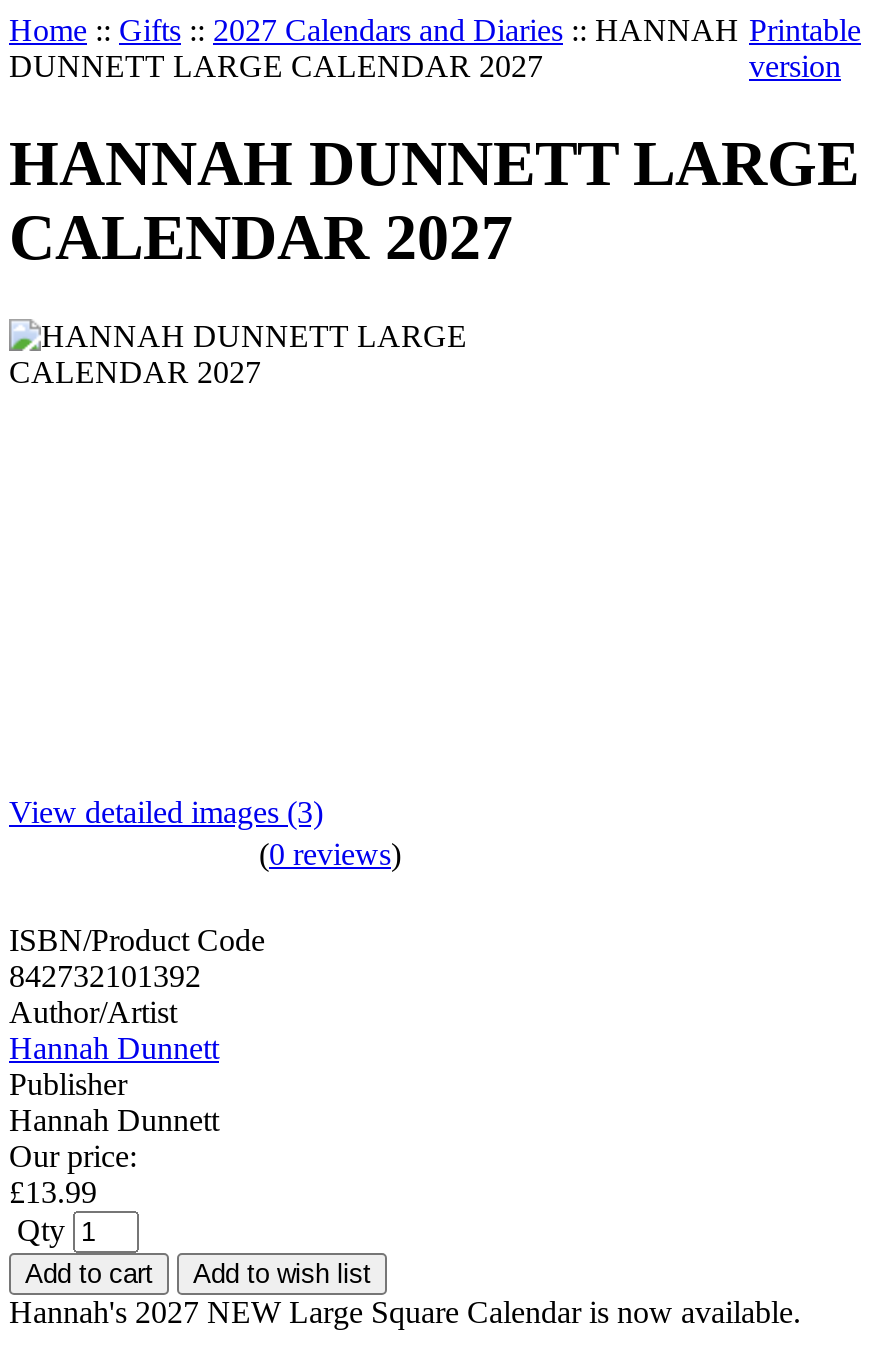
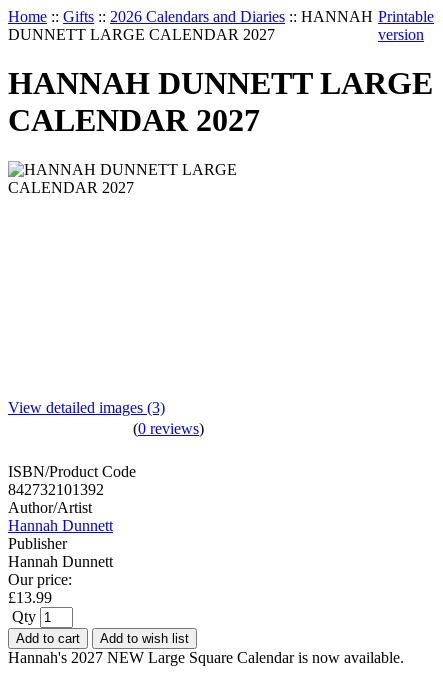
- Home :: Gifts :: 2027 Calendars and Diaries :: HANNAH
+ Home :: Gifts :: 2026 Calendars and Diaries :: HANNAH
